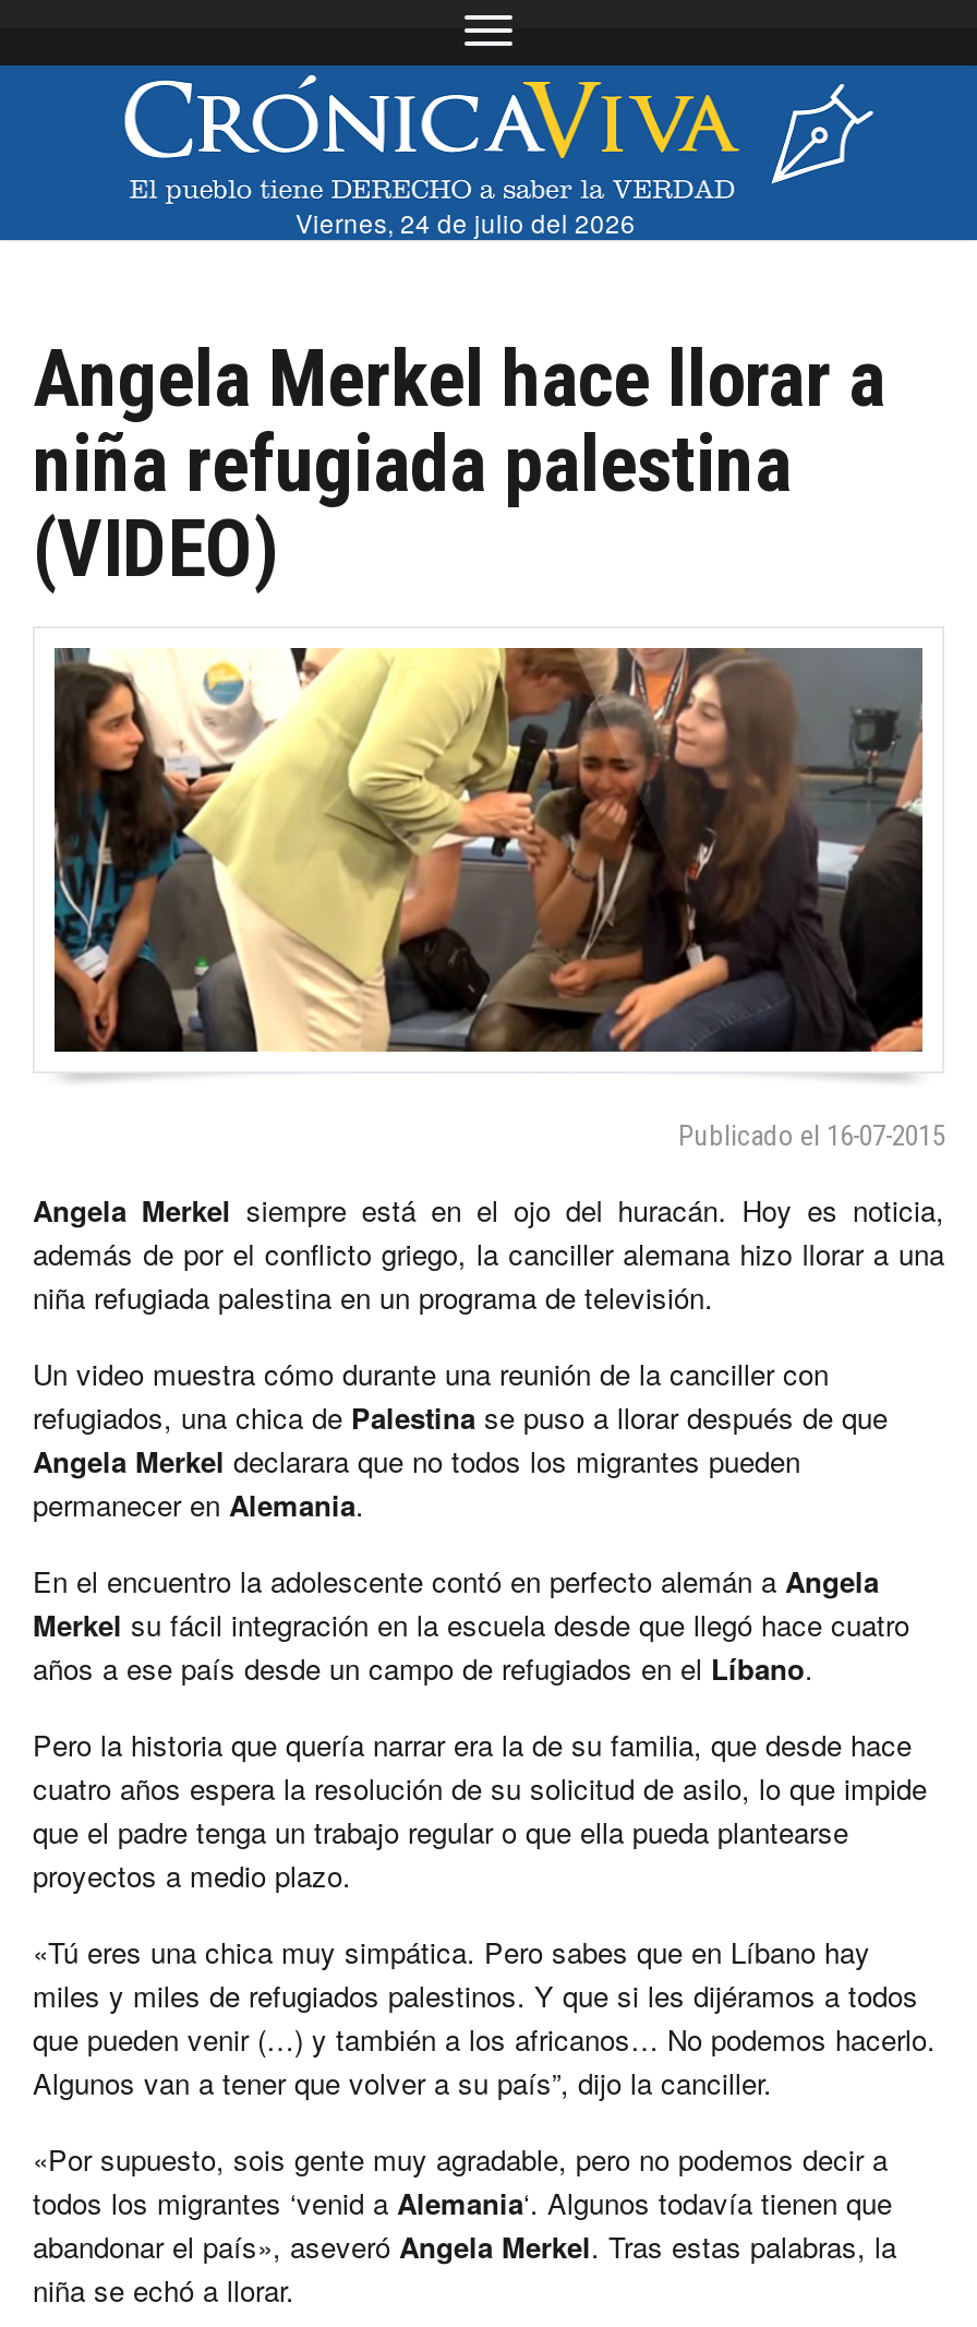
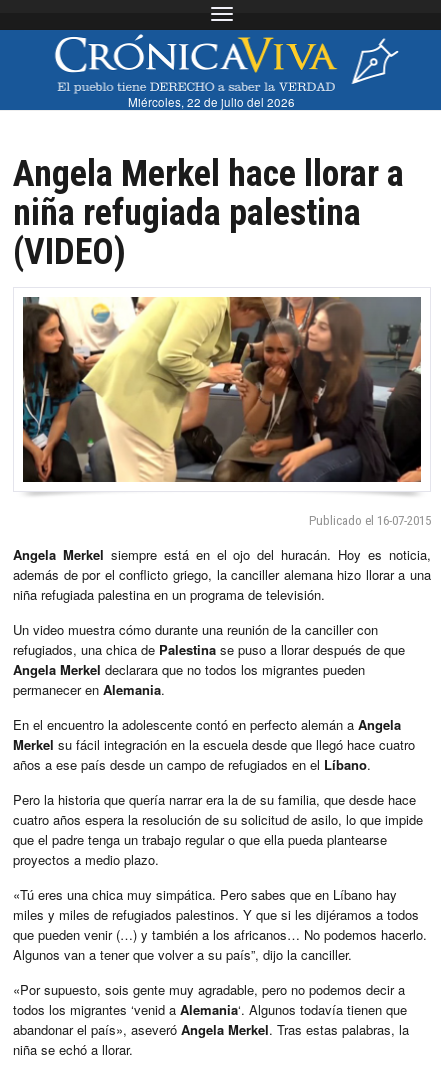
- Viernes, 24 de julio del 2026
+ Miércoles, 22 de julio del 2026
